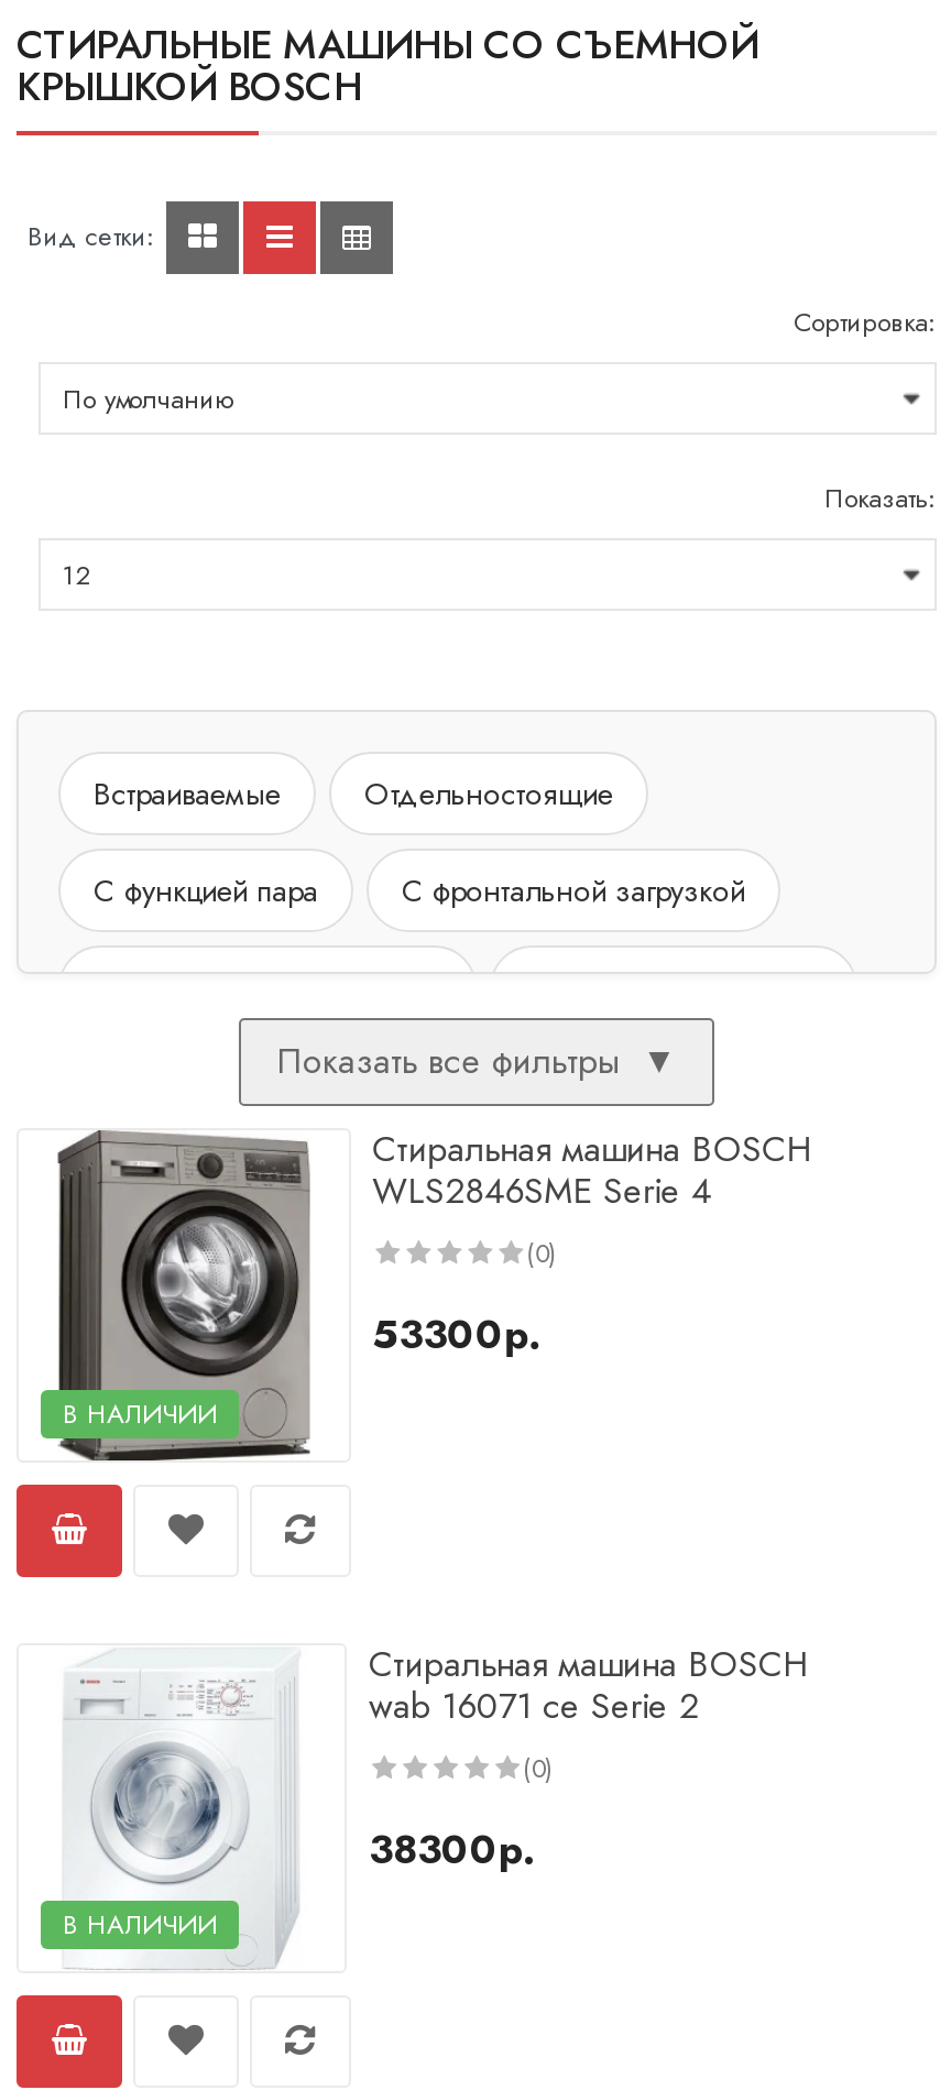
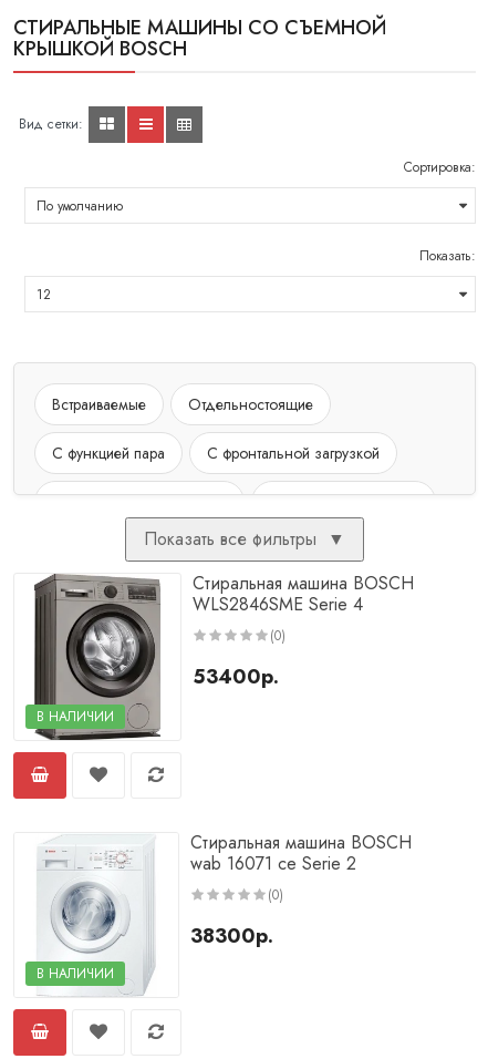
- 53300р.
+ 53400р.
